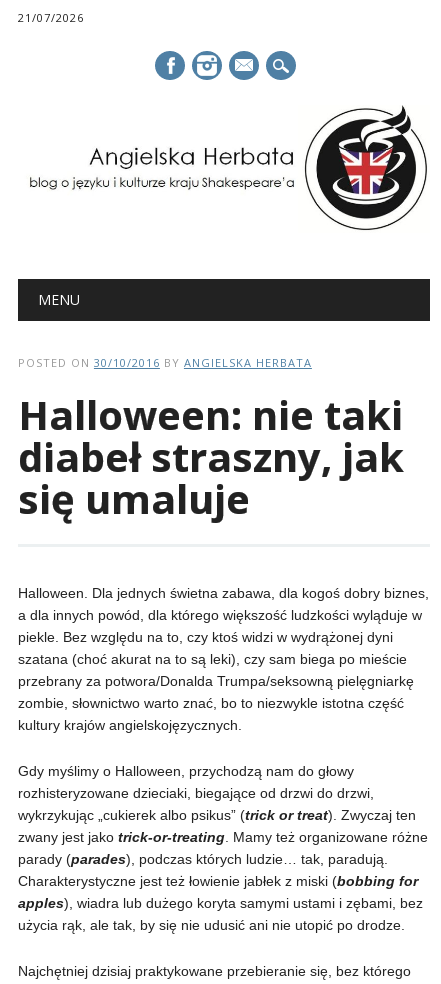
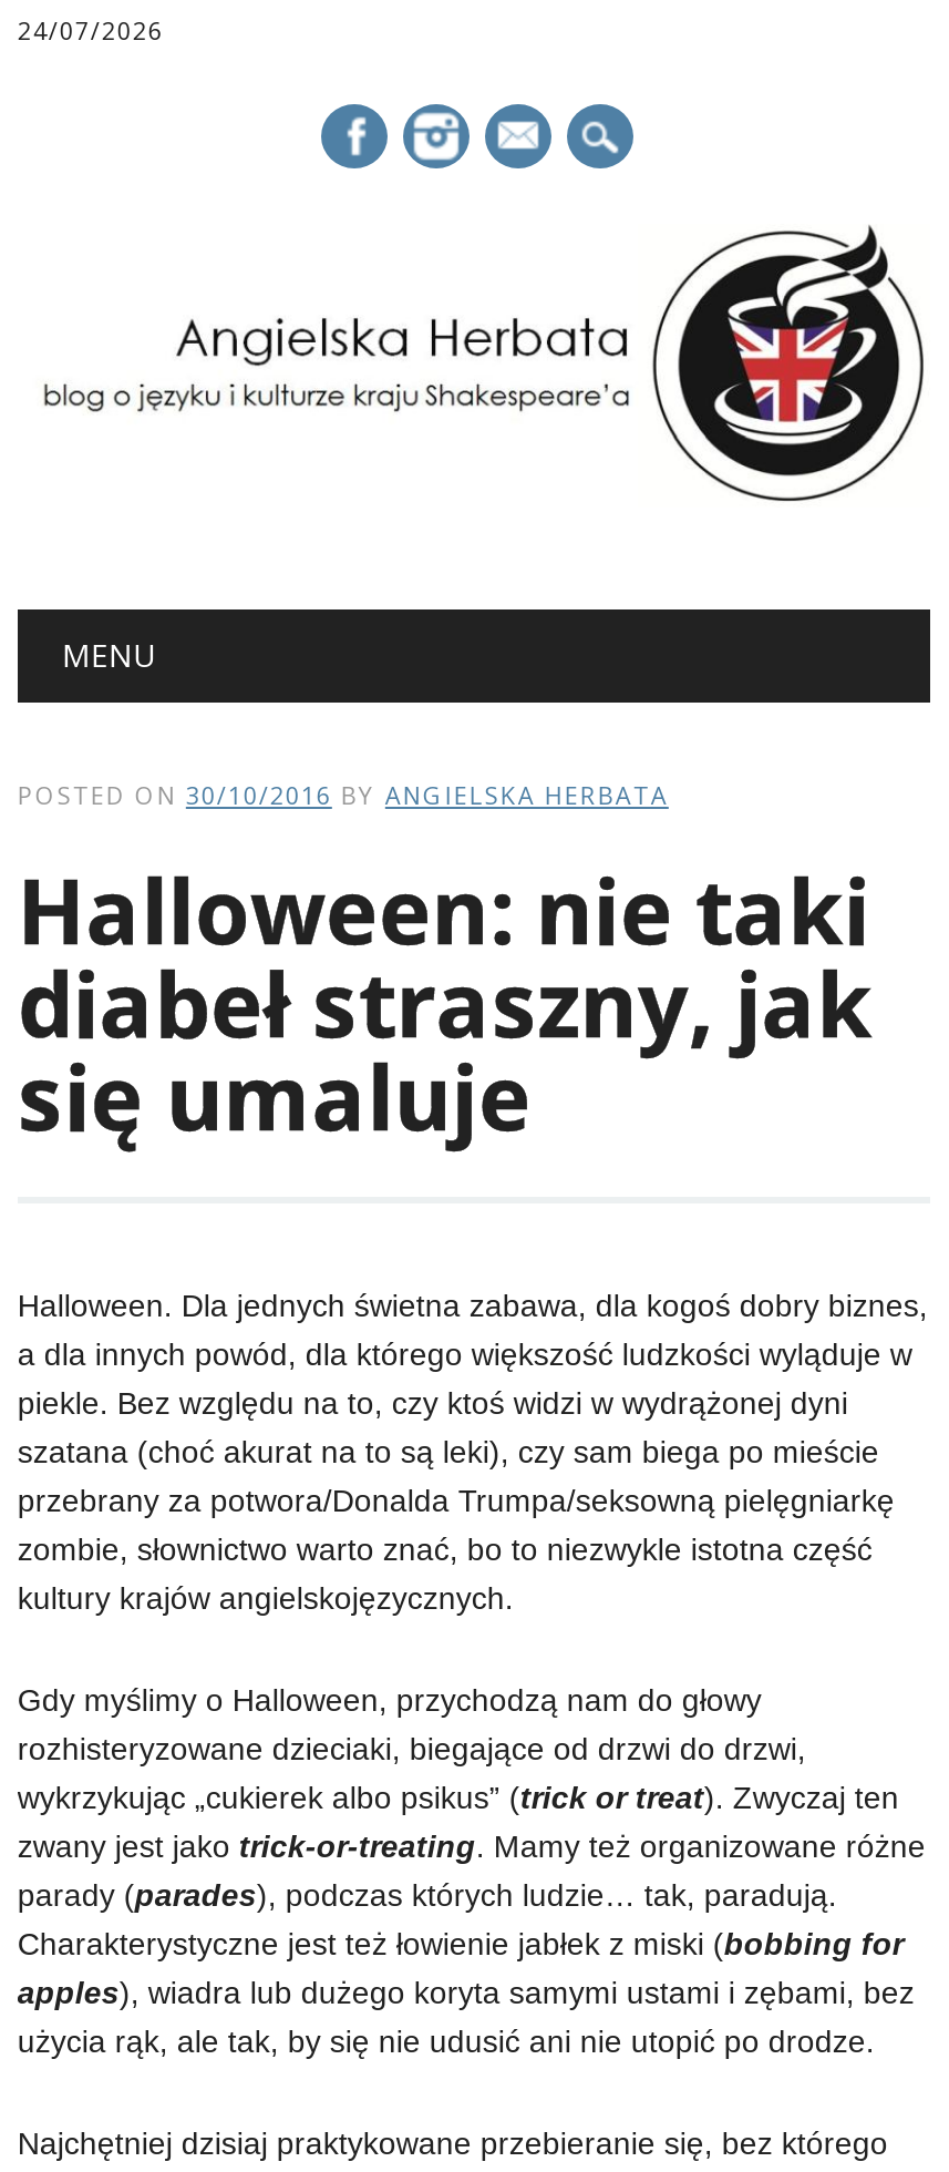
- 21/07/2026
+ 24/07/2026
